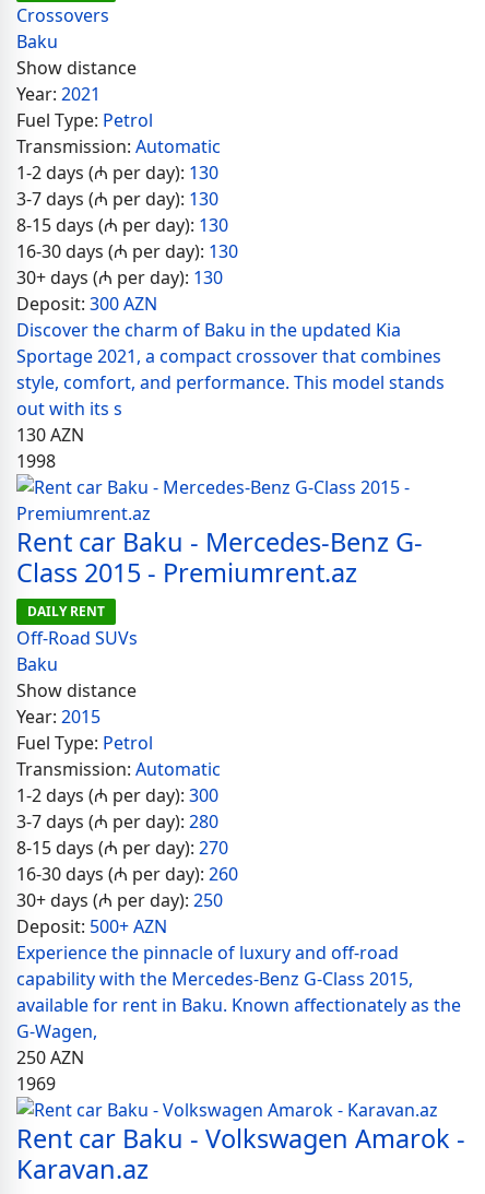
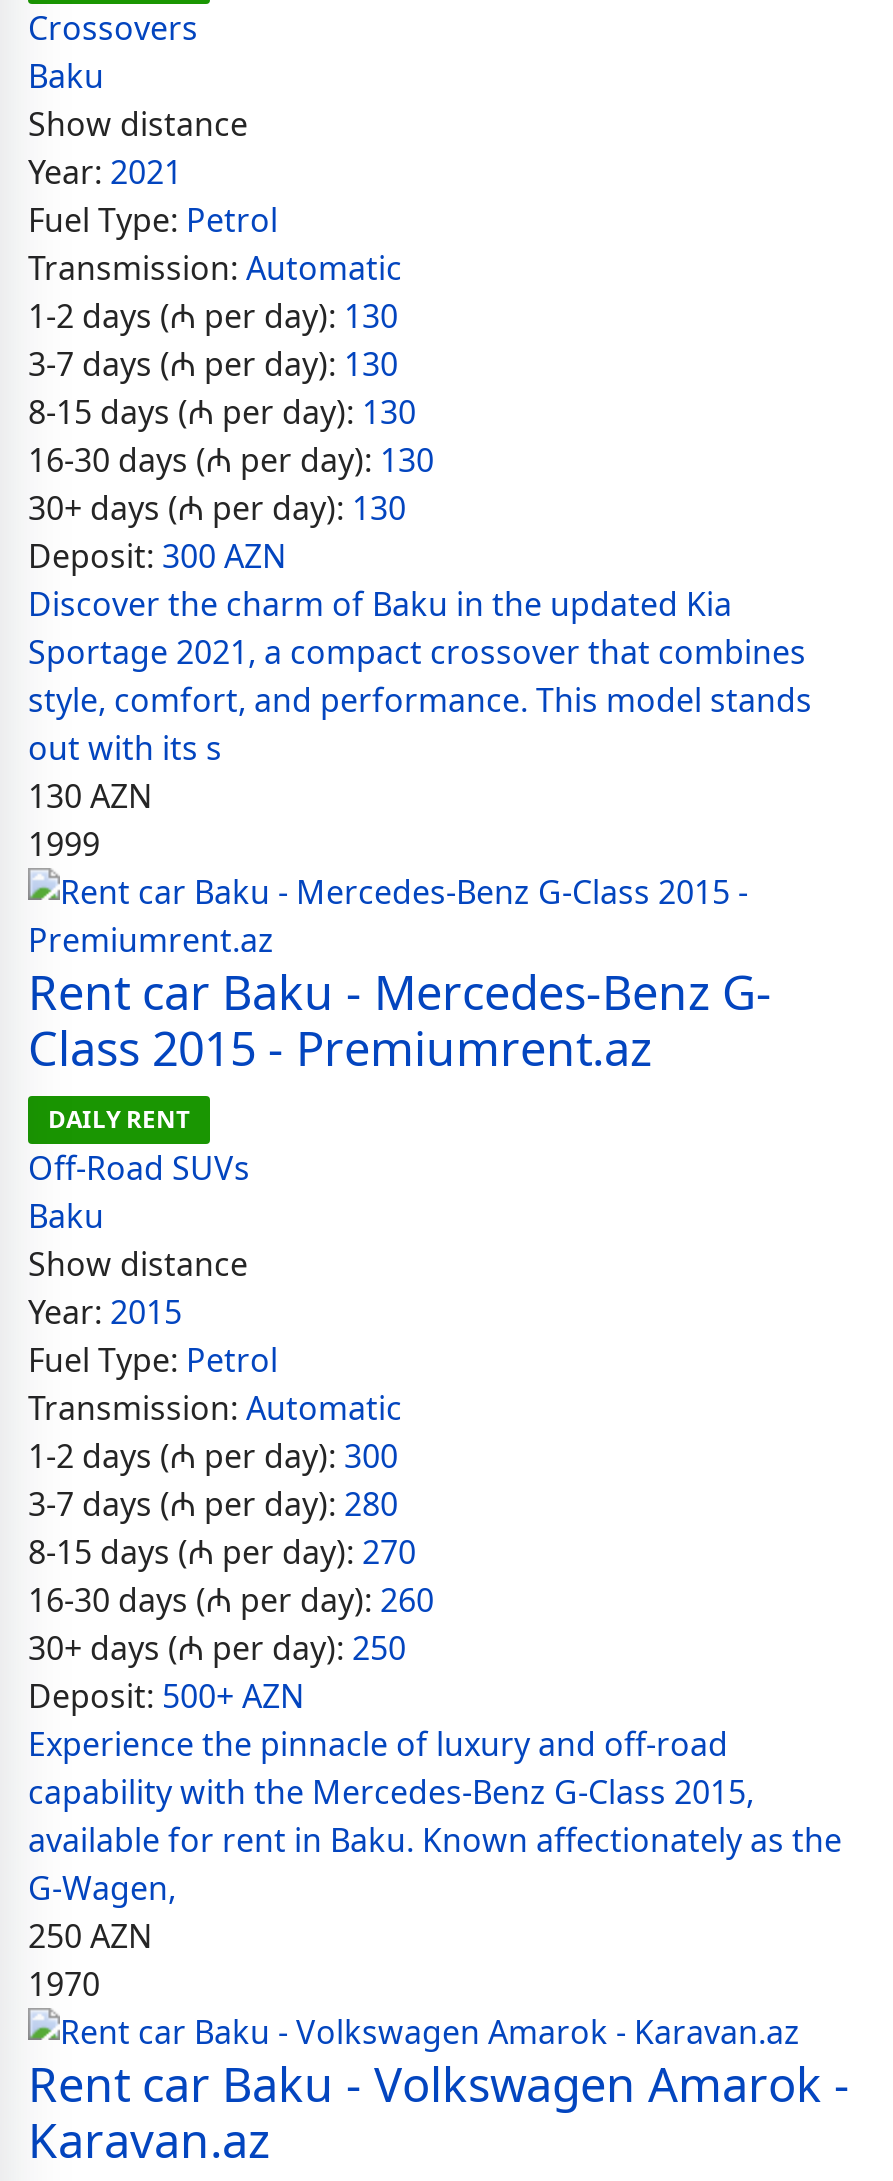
- 1998
+ 1999

- 1969
+ 1970
